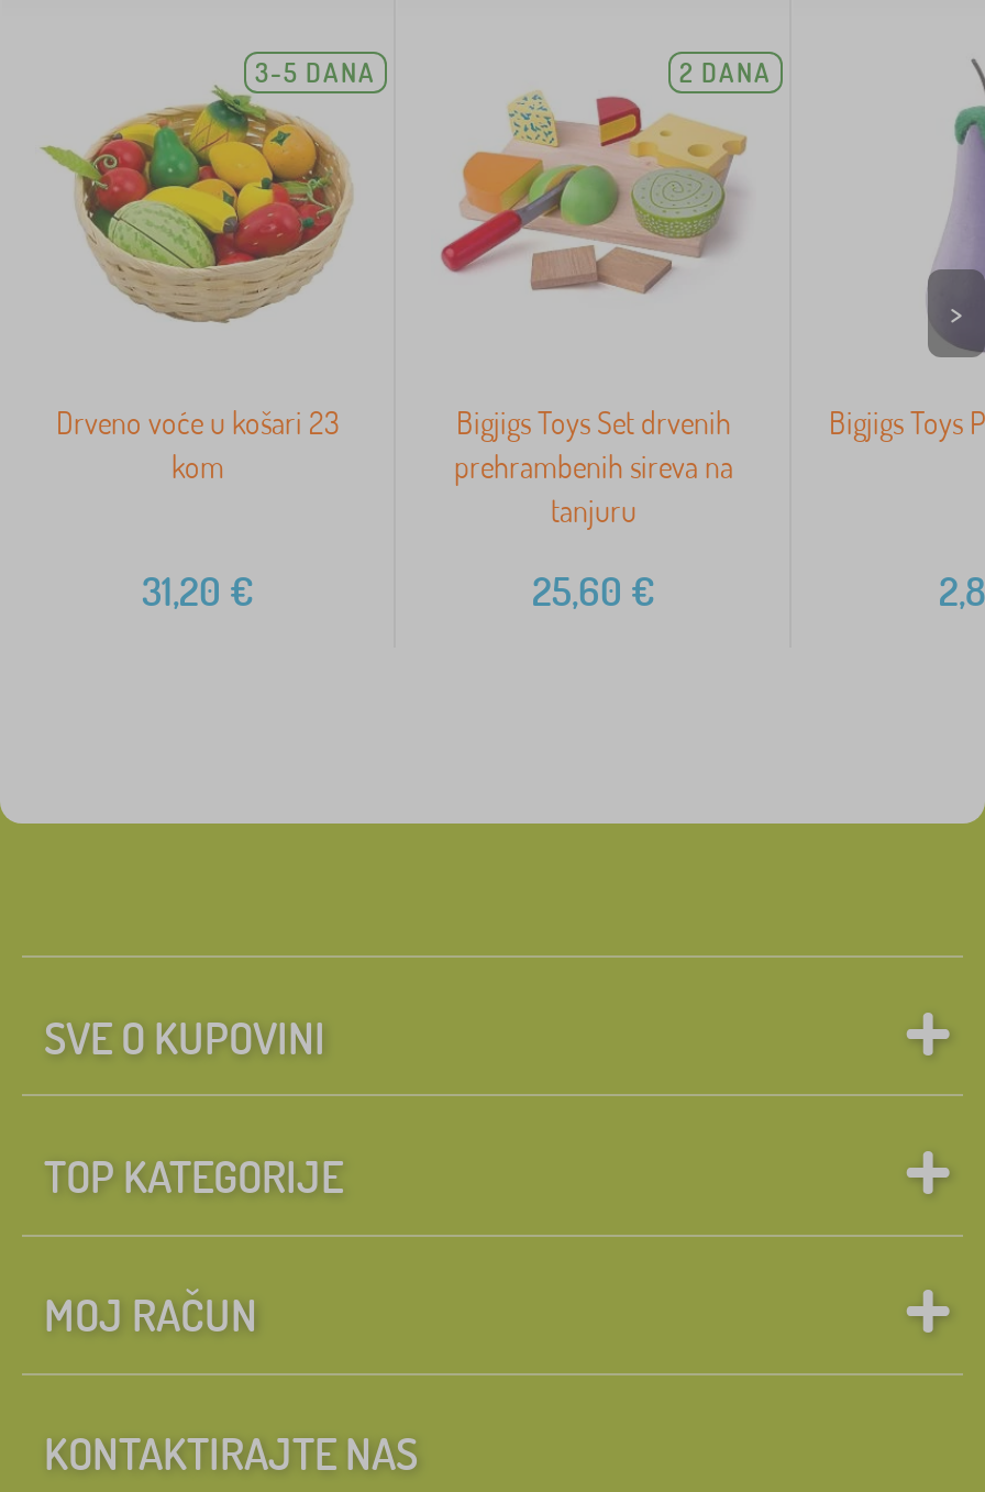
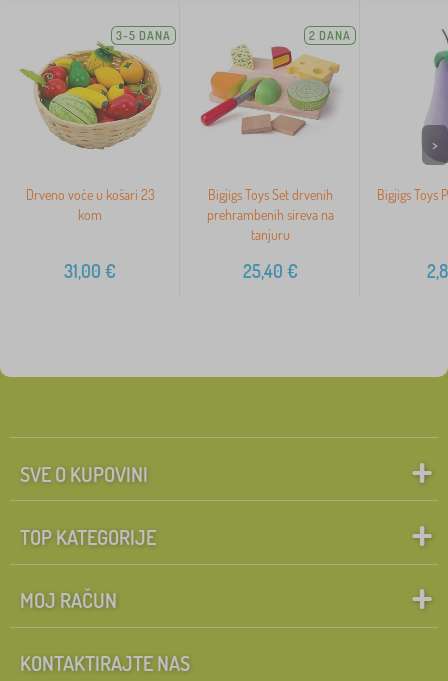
- 31,20 €
+ 31,00 €

- 25,60 €
+ 25,40 €
